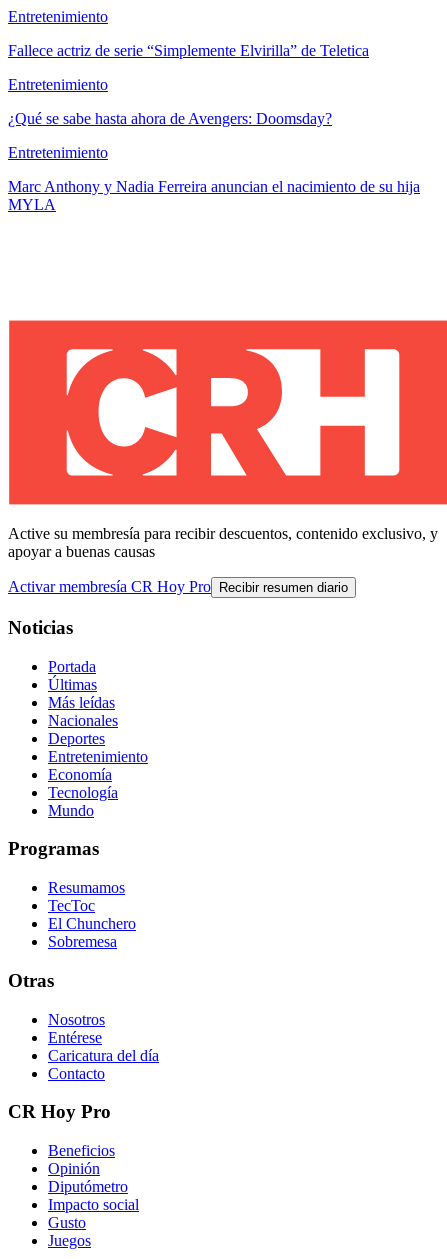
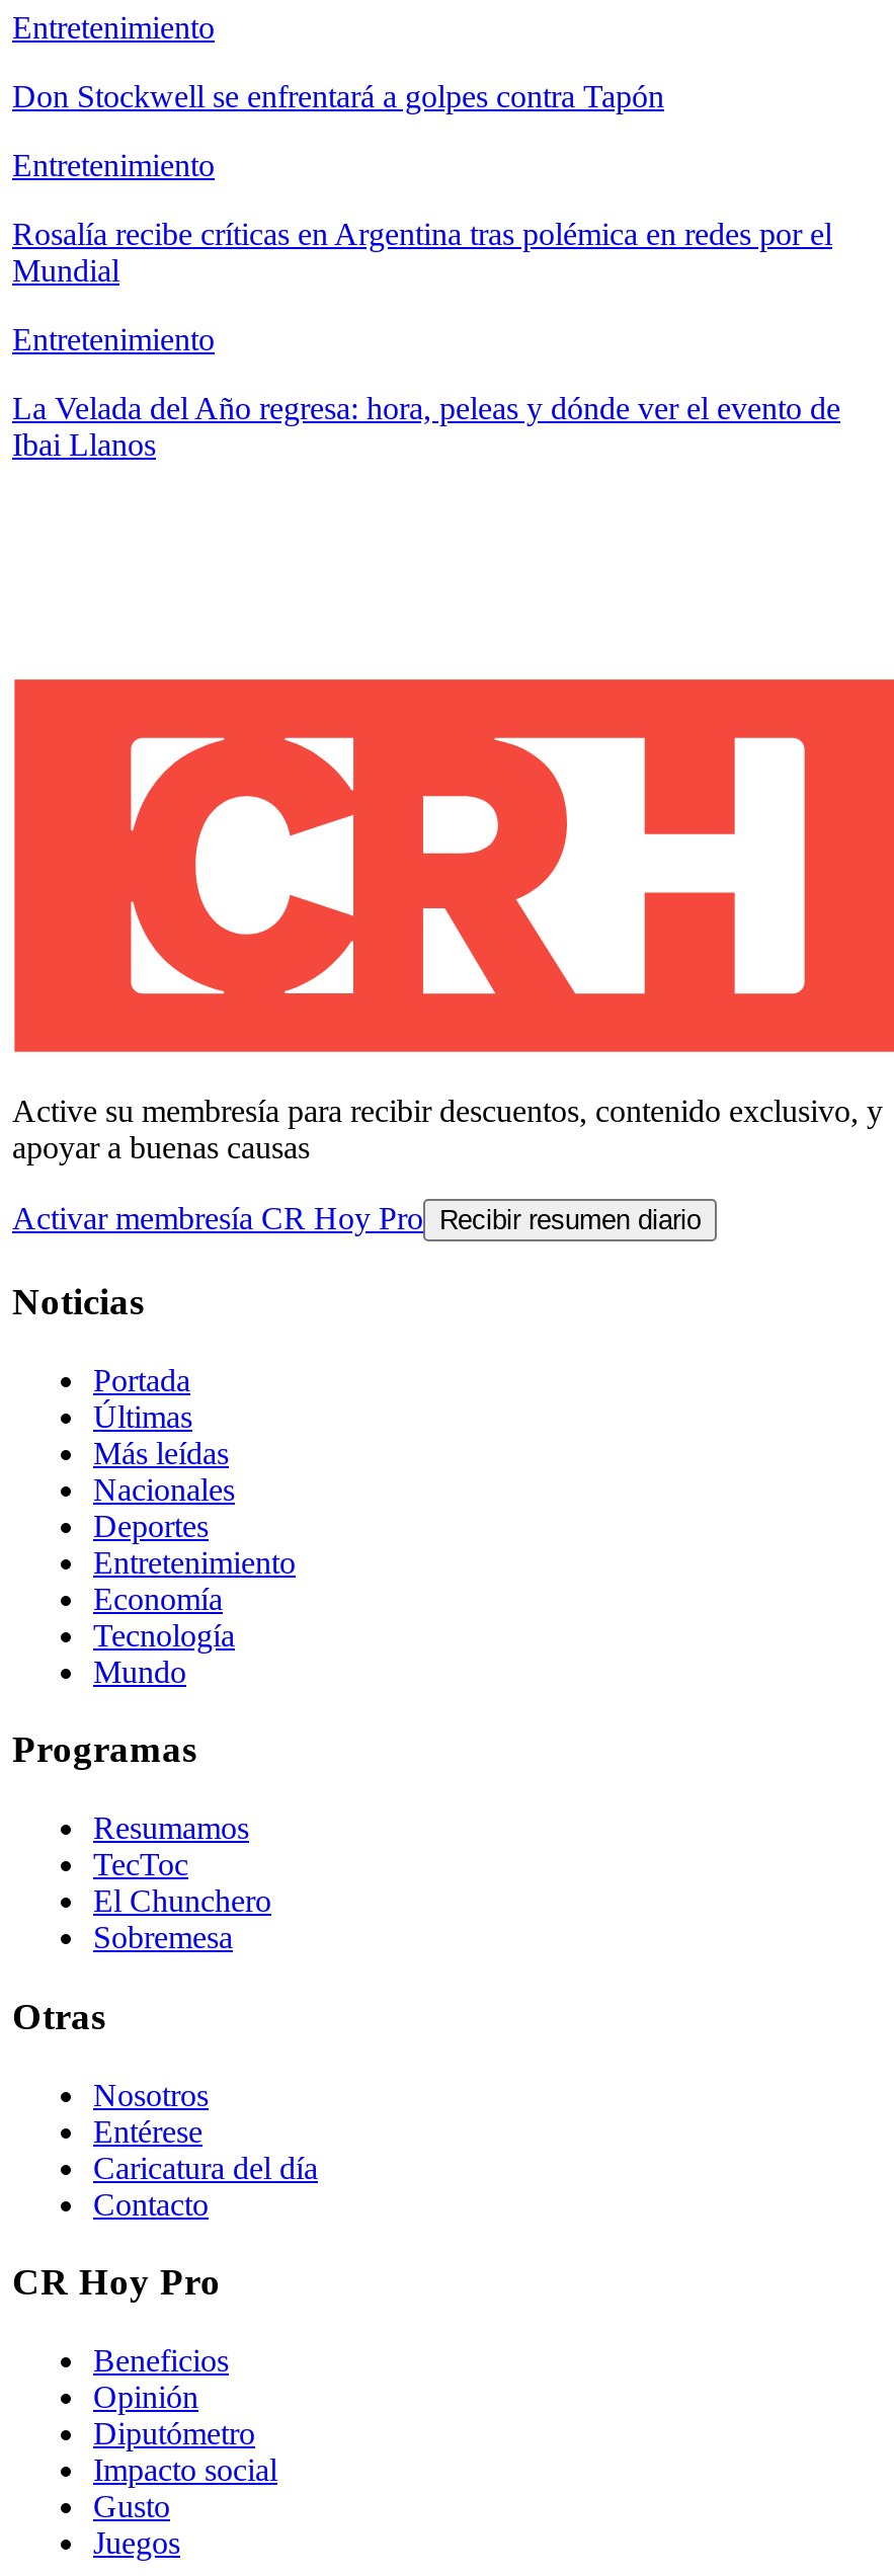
- Fallece actriz de serie “Simplemente Elvirilla” de Teletica
+ Don Stockwell se enfrentará a golpes contra Tapón

- ¿Qué se sabe hasta ahora de Avengers: Doomsday?
+ Rosalía recibe críticas en Argentina tras polémica en redes por el
+ Mundial

- Marc Anthony y Nadia Ferreira anuncian el nacimiento de su hija
- MYLA
+ La Velada del Año regresa: hora, peleas y dónde ver el evento de
+ Ibai Llanos
